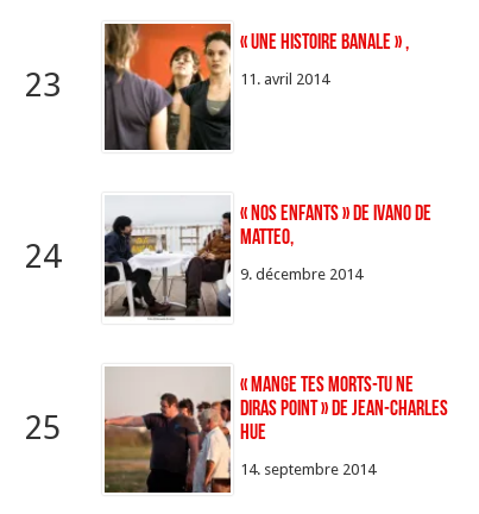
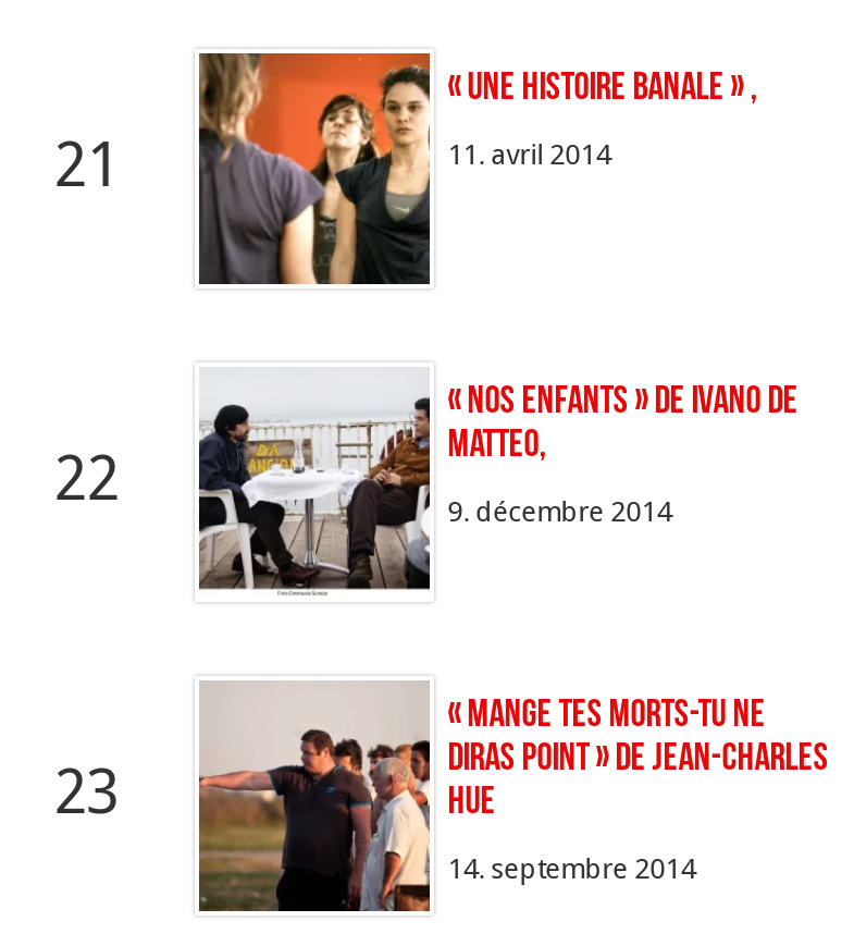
- 23
+ 21

- 24
+ 22

- 25
+ 23
